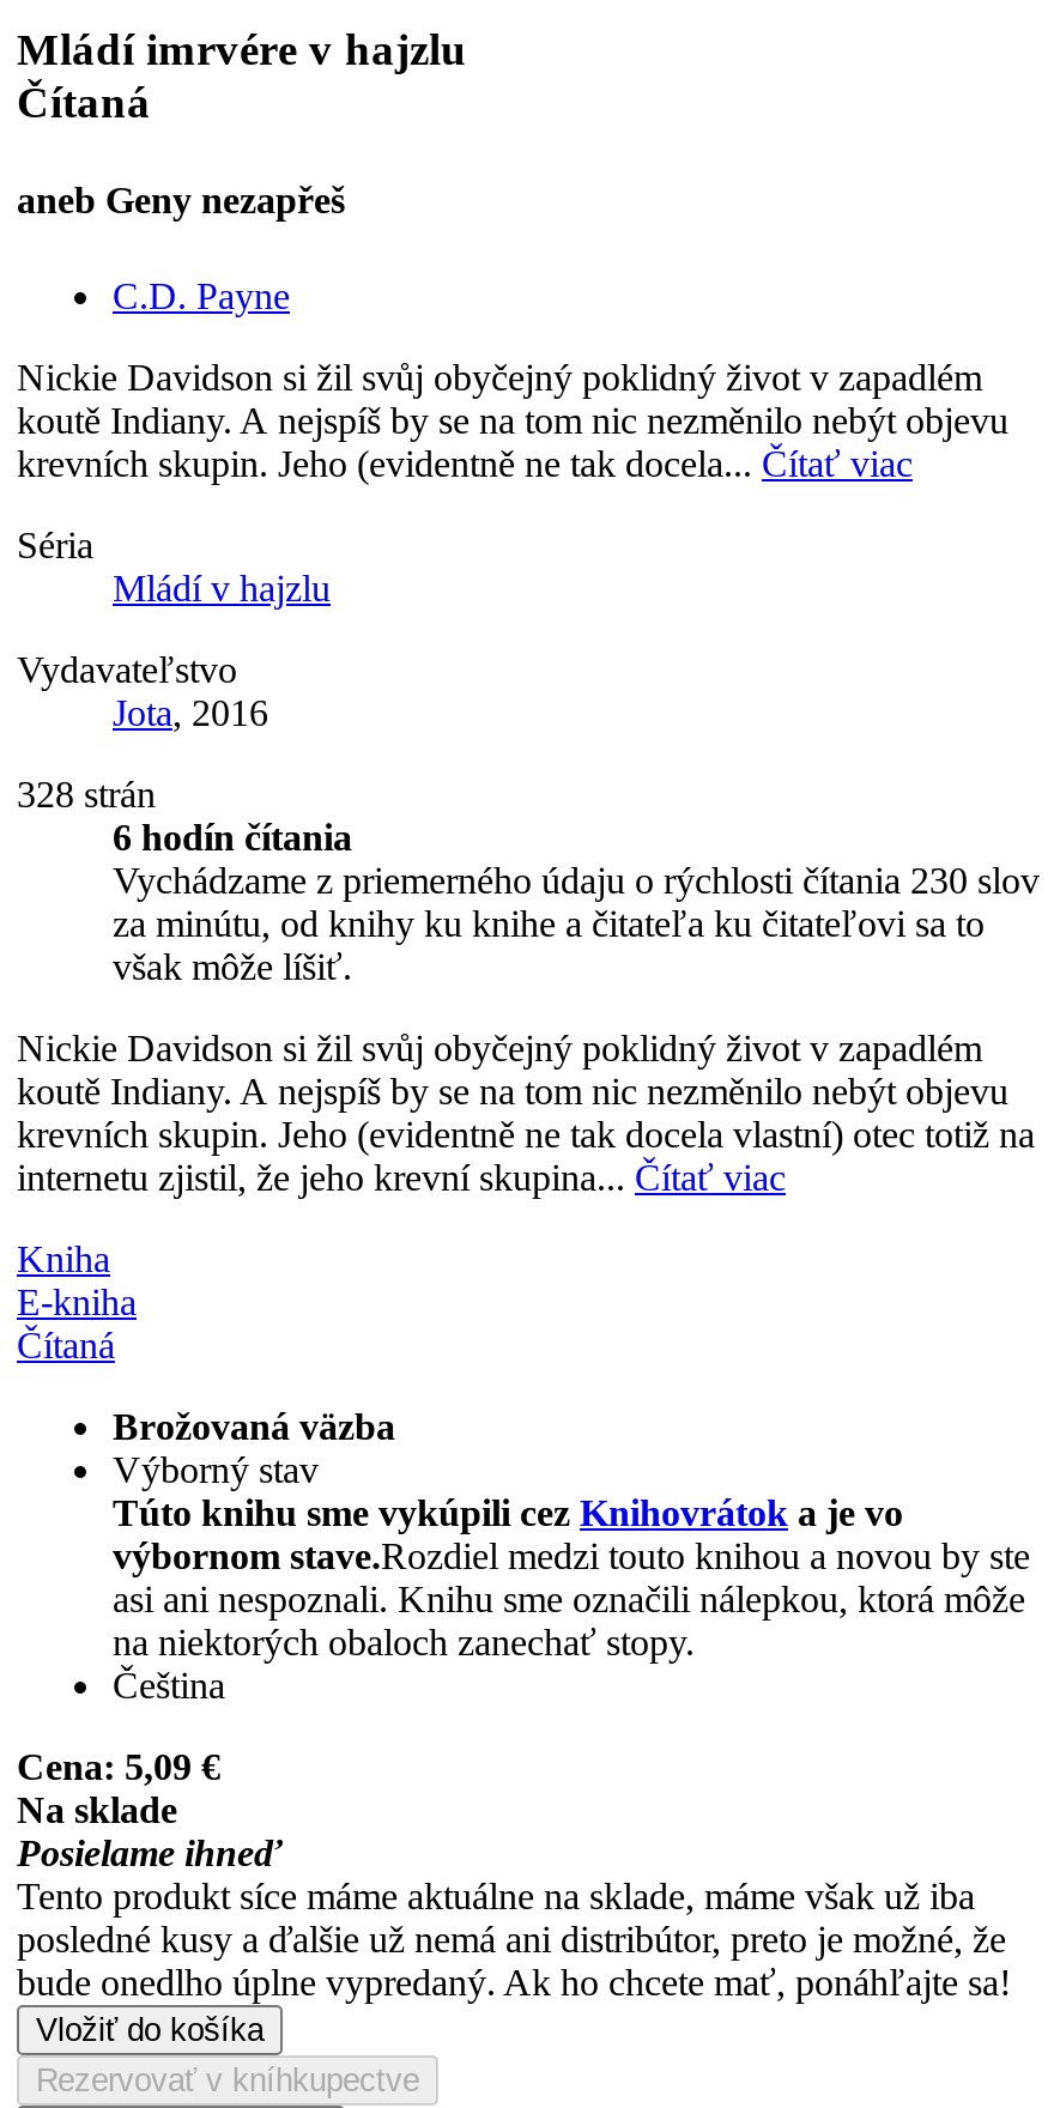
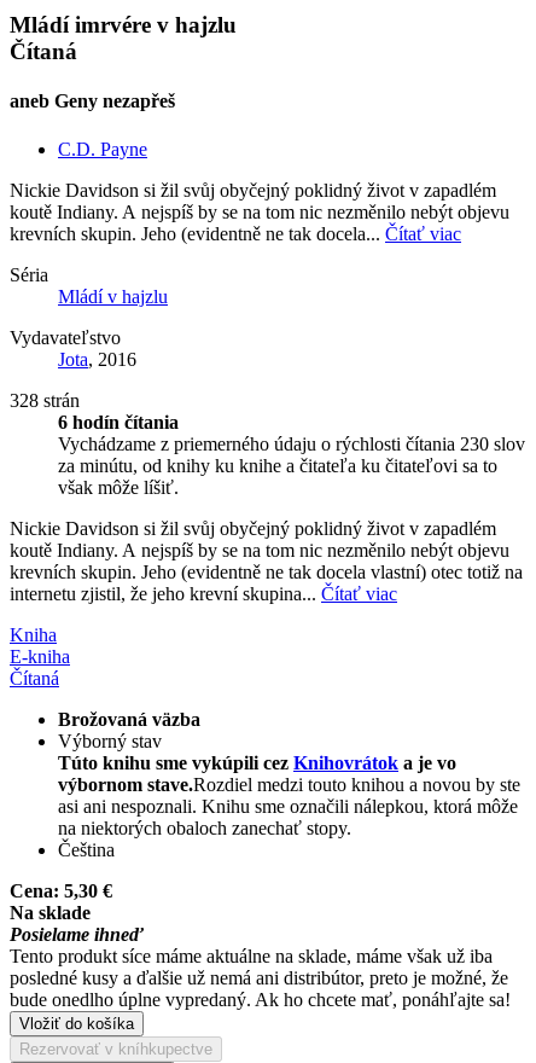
- Cena: 5,09 €
+ Cena: 5,30 €
